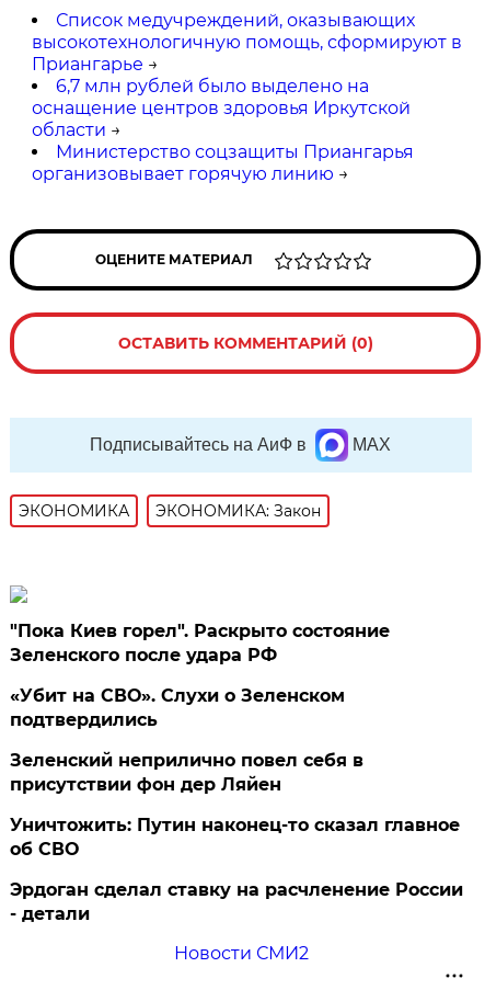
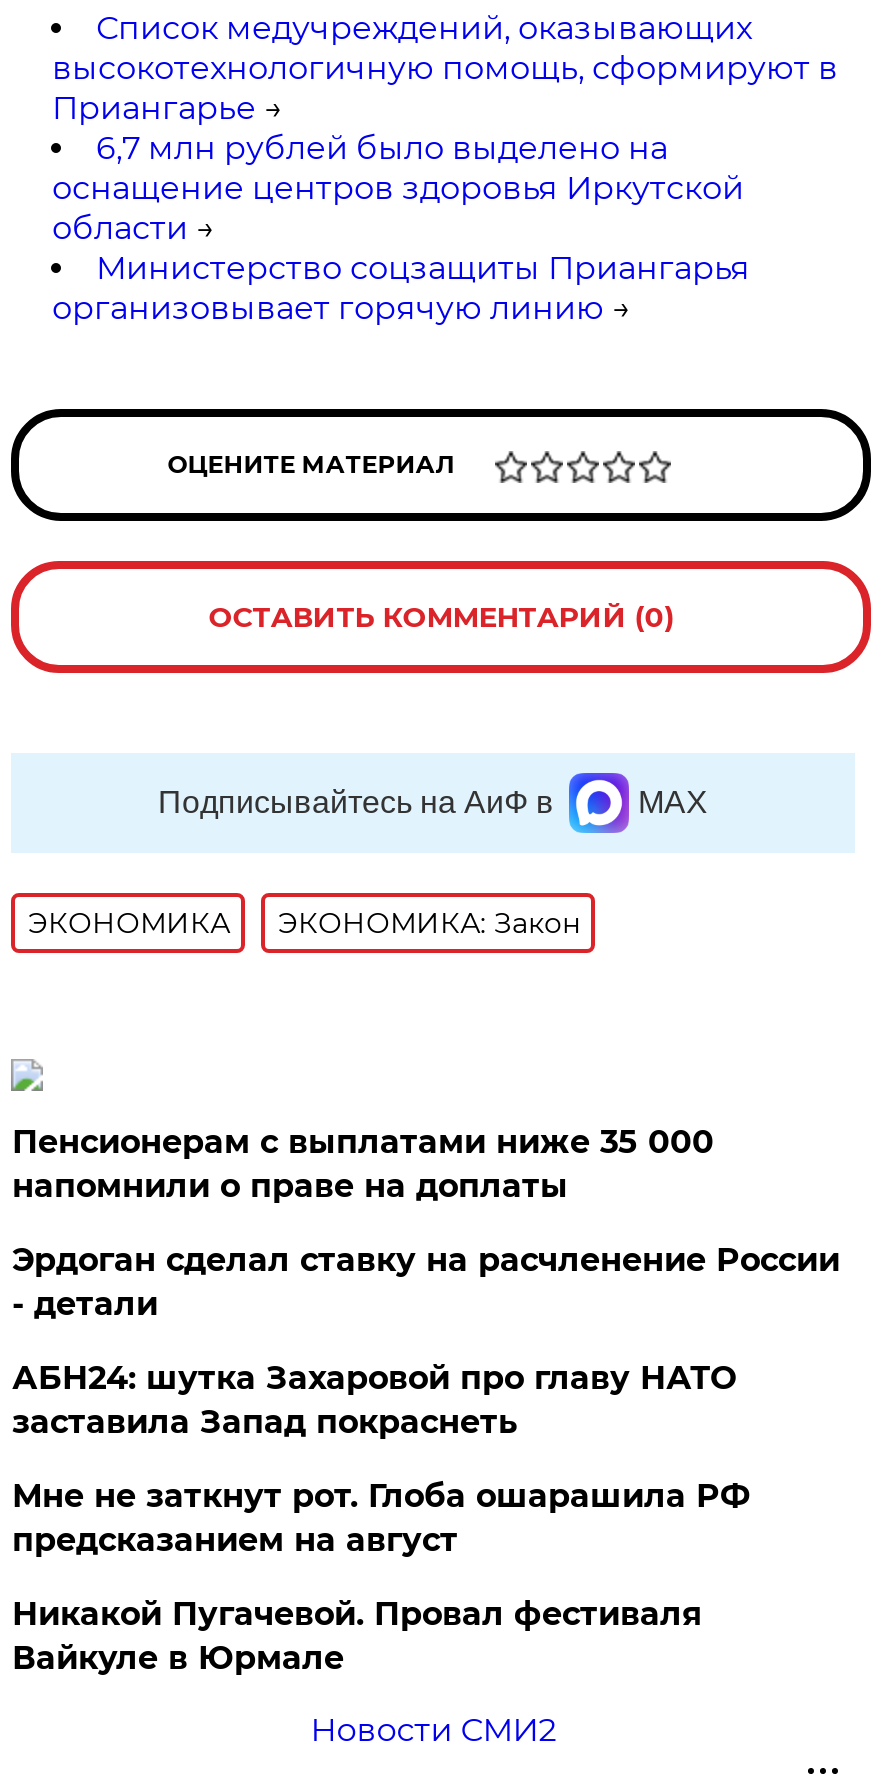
- "Пока Киев горел". Раскрыто состояние
- Зеленского после удара РФ
- «Убит на СВО». Слухи о Зеленском
- подтвердились
- Зеленский неприлично повел cебя в
- присутствии фон дер Ляйен
- Уничтожить: Путин наконец-то сказал главное
- об СВО
+ Пенсионерам с выплатами ниже 35 000
+ напомнили о праве на доплаты

moved up: Эрдоган сделал ставку на расчленение России | - детали

+ АБН24: шутка Захаровой про главу НАТО
+ заставила Запад покраснеть
+ Мне не заткнут рот. Глоба ошарашила РФ
+ предсказанием на август
+ Никакой Пугачевой. Провал фестиваля
+ Вайкуле в Юрмале
